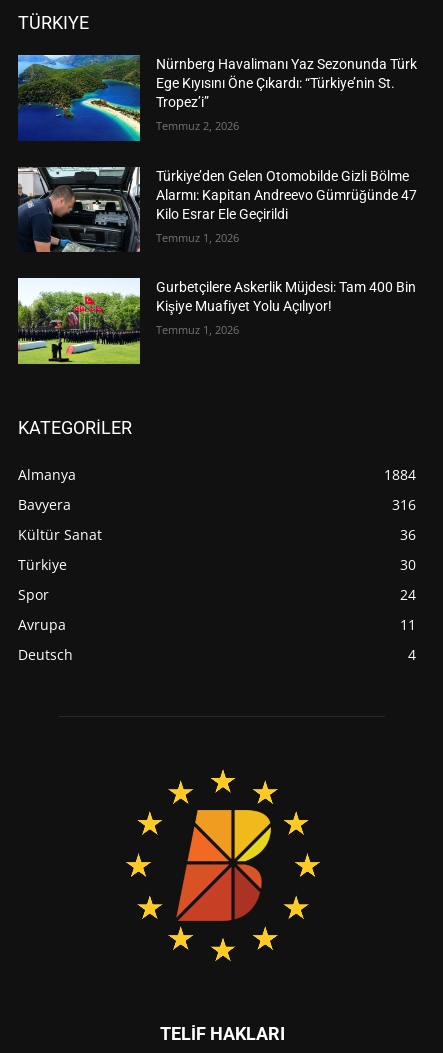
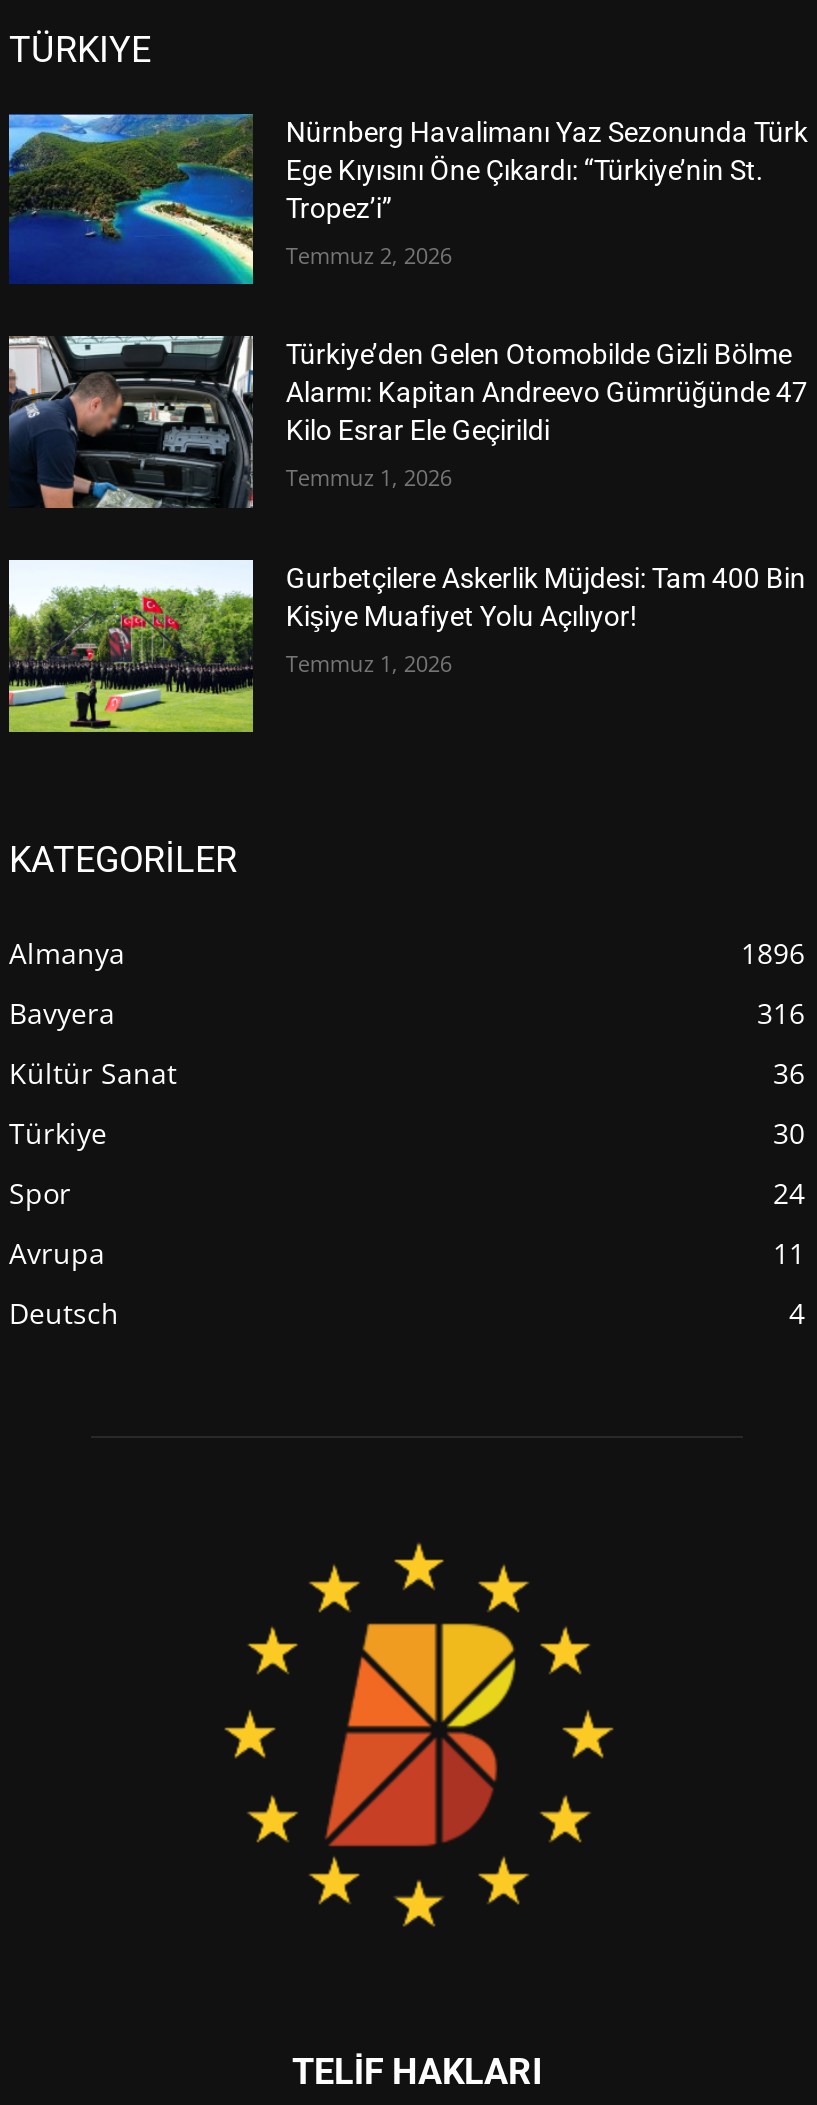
- 1884
+ 1896
